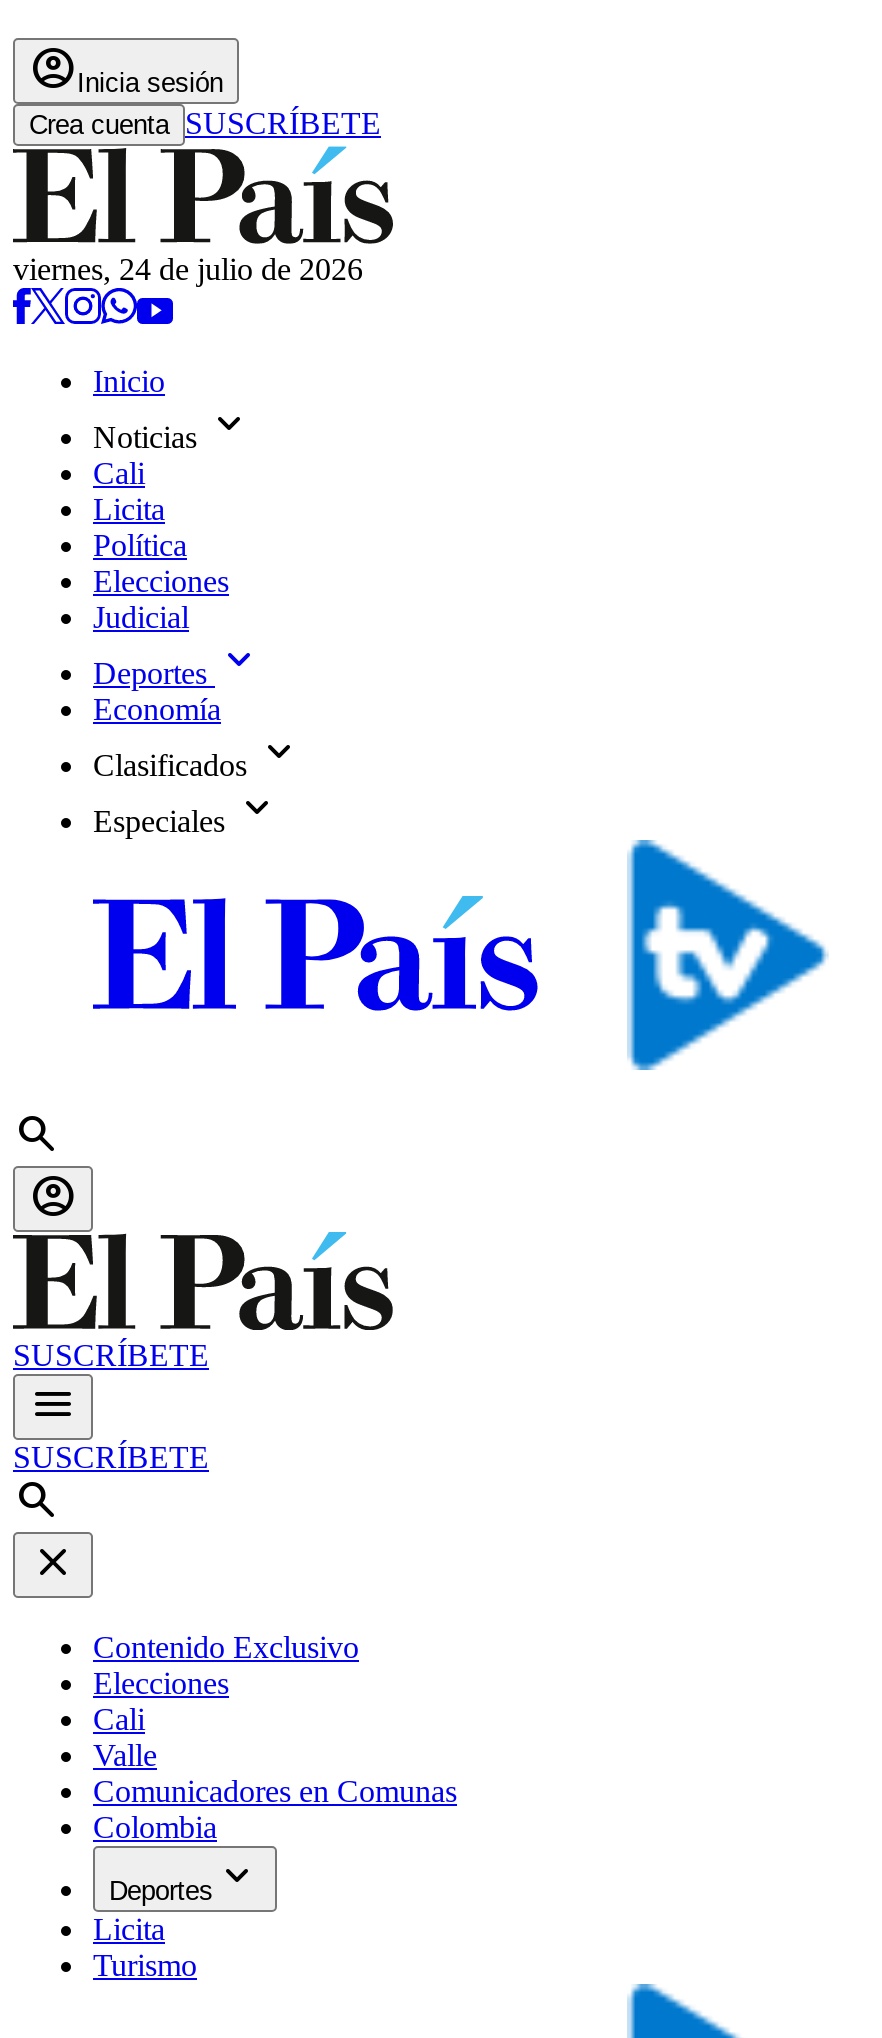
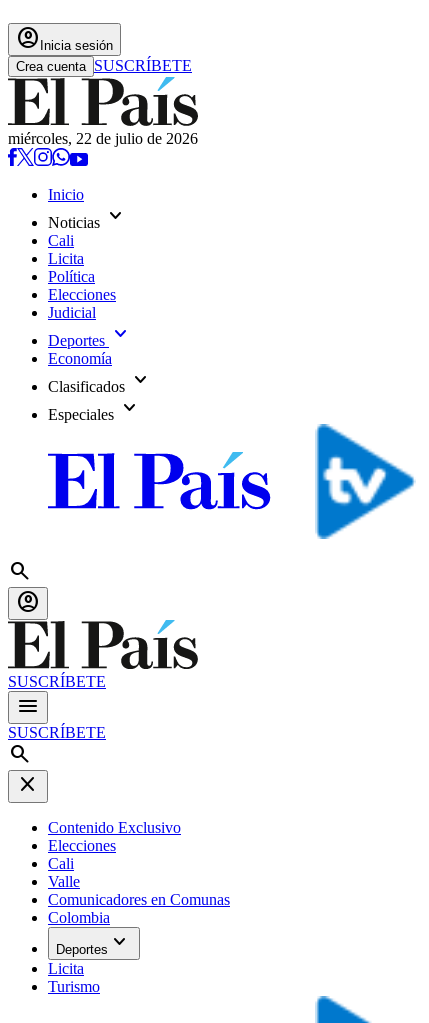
- viernes, 24 de julio de 2026
+ miércoles, 22 de julio de 2026
